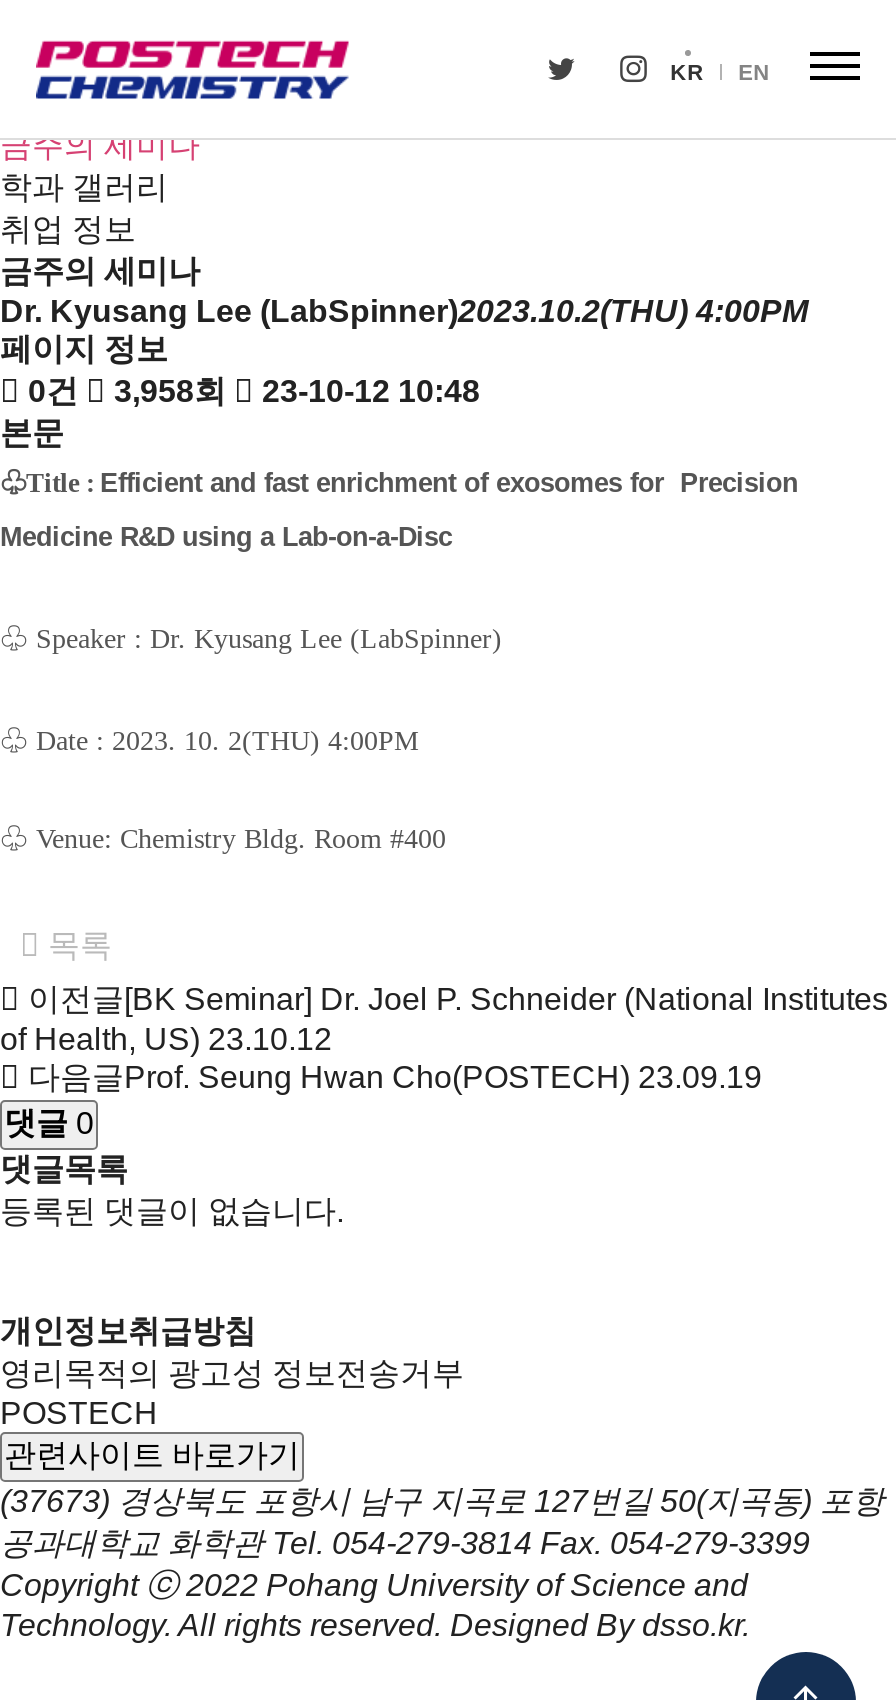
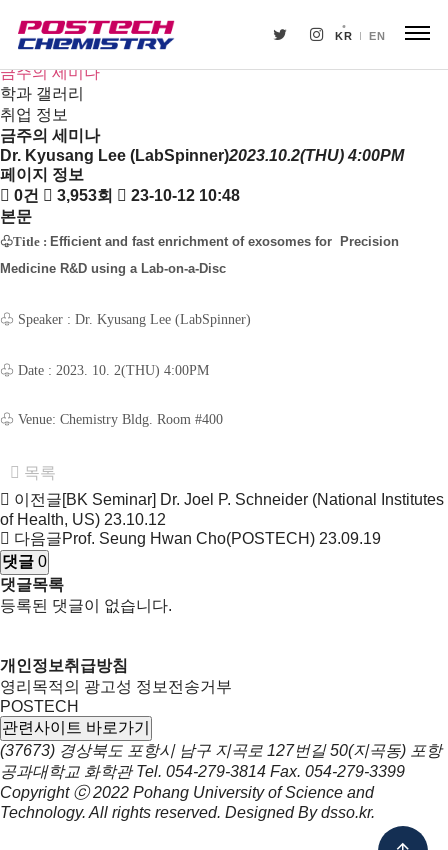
- 0건 3,958회 23-10-12 10:48
+ 0건 3,953회 23-10-12 10:48
